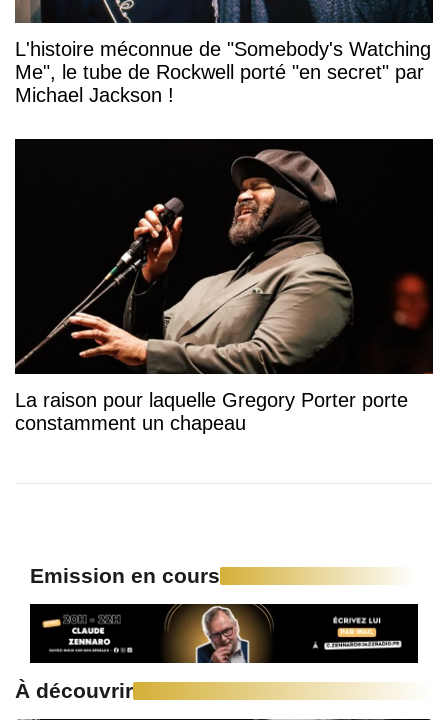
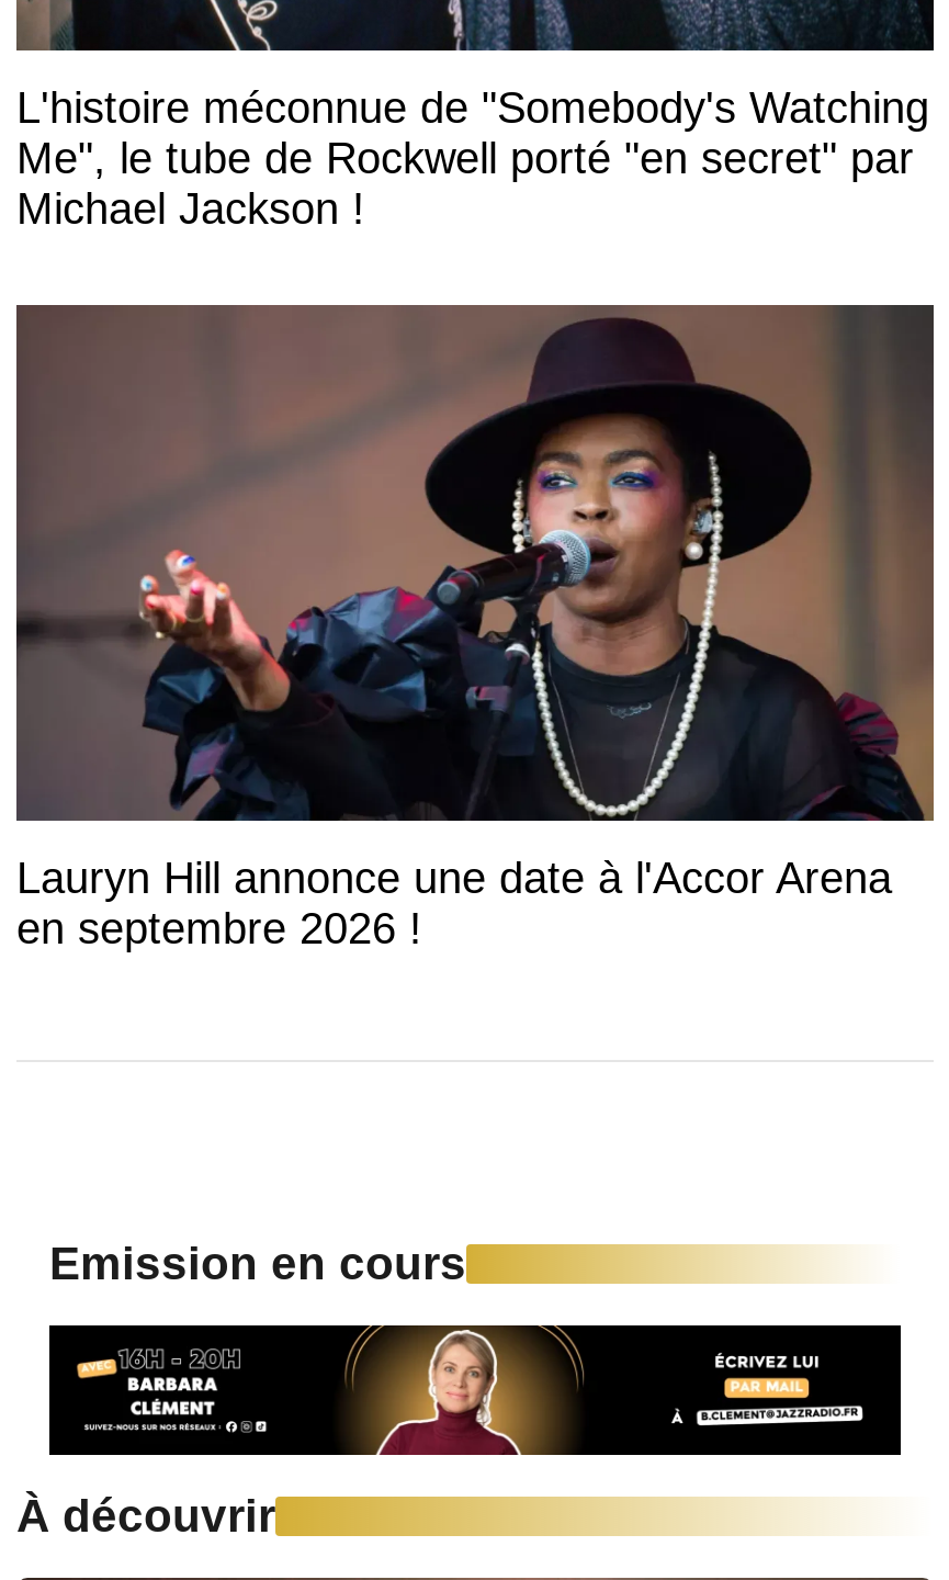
- [image]
- La raison pour laquelle Gregory Porter porte
- constamment un chapeau
+ [image]
+ Lauryn Hill annonce une date à l'Accor Arena
+ en septembre 2026 !

- [image]
+ [image]
